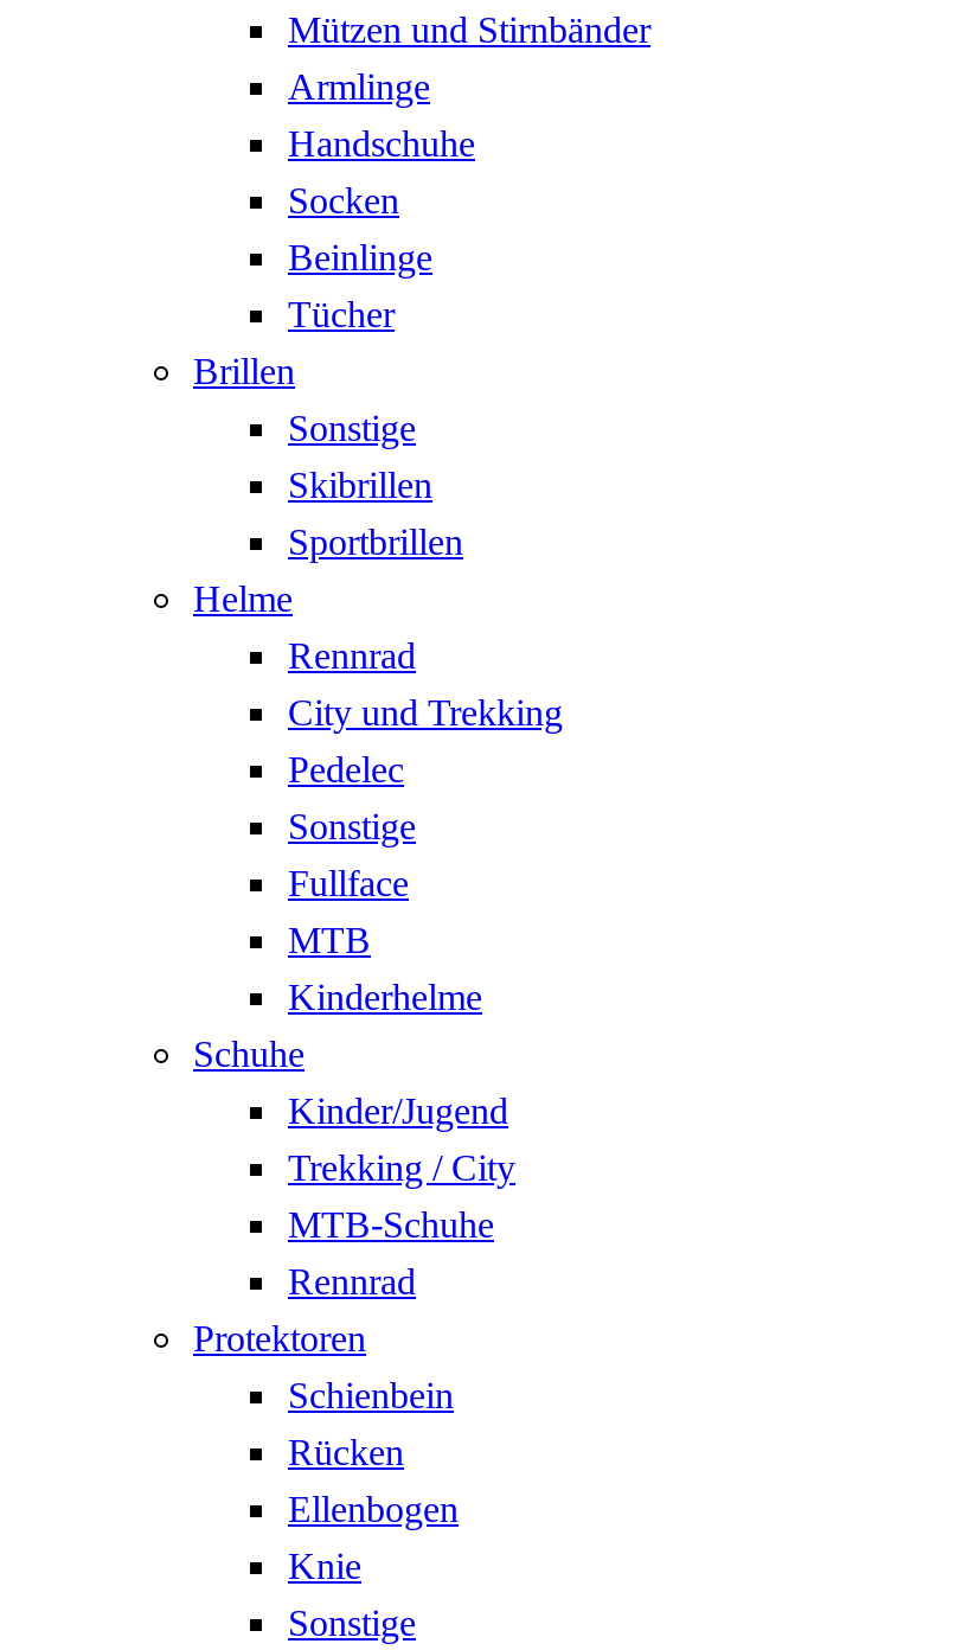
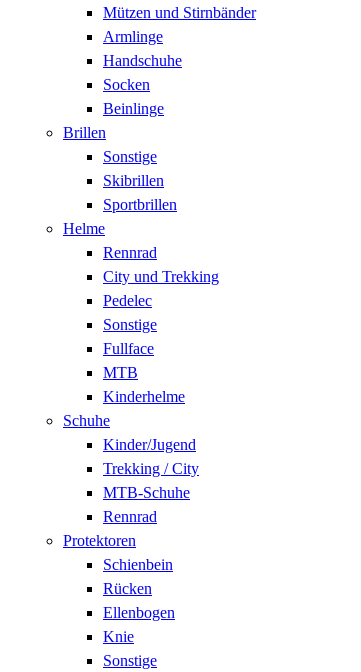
- Tücher
